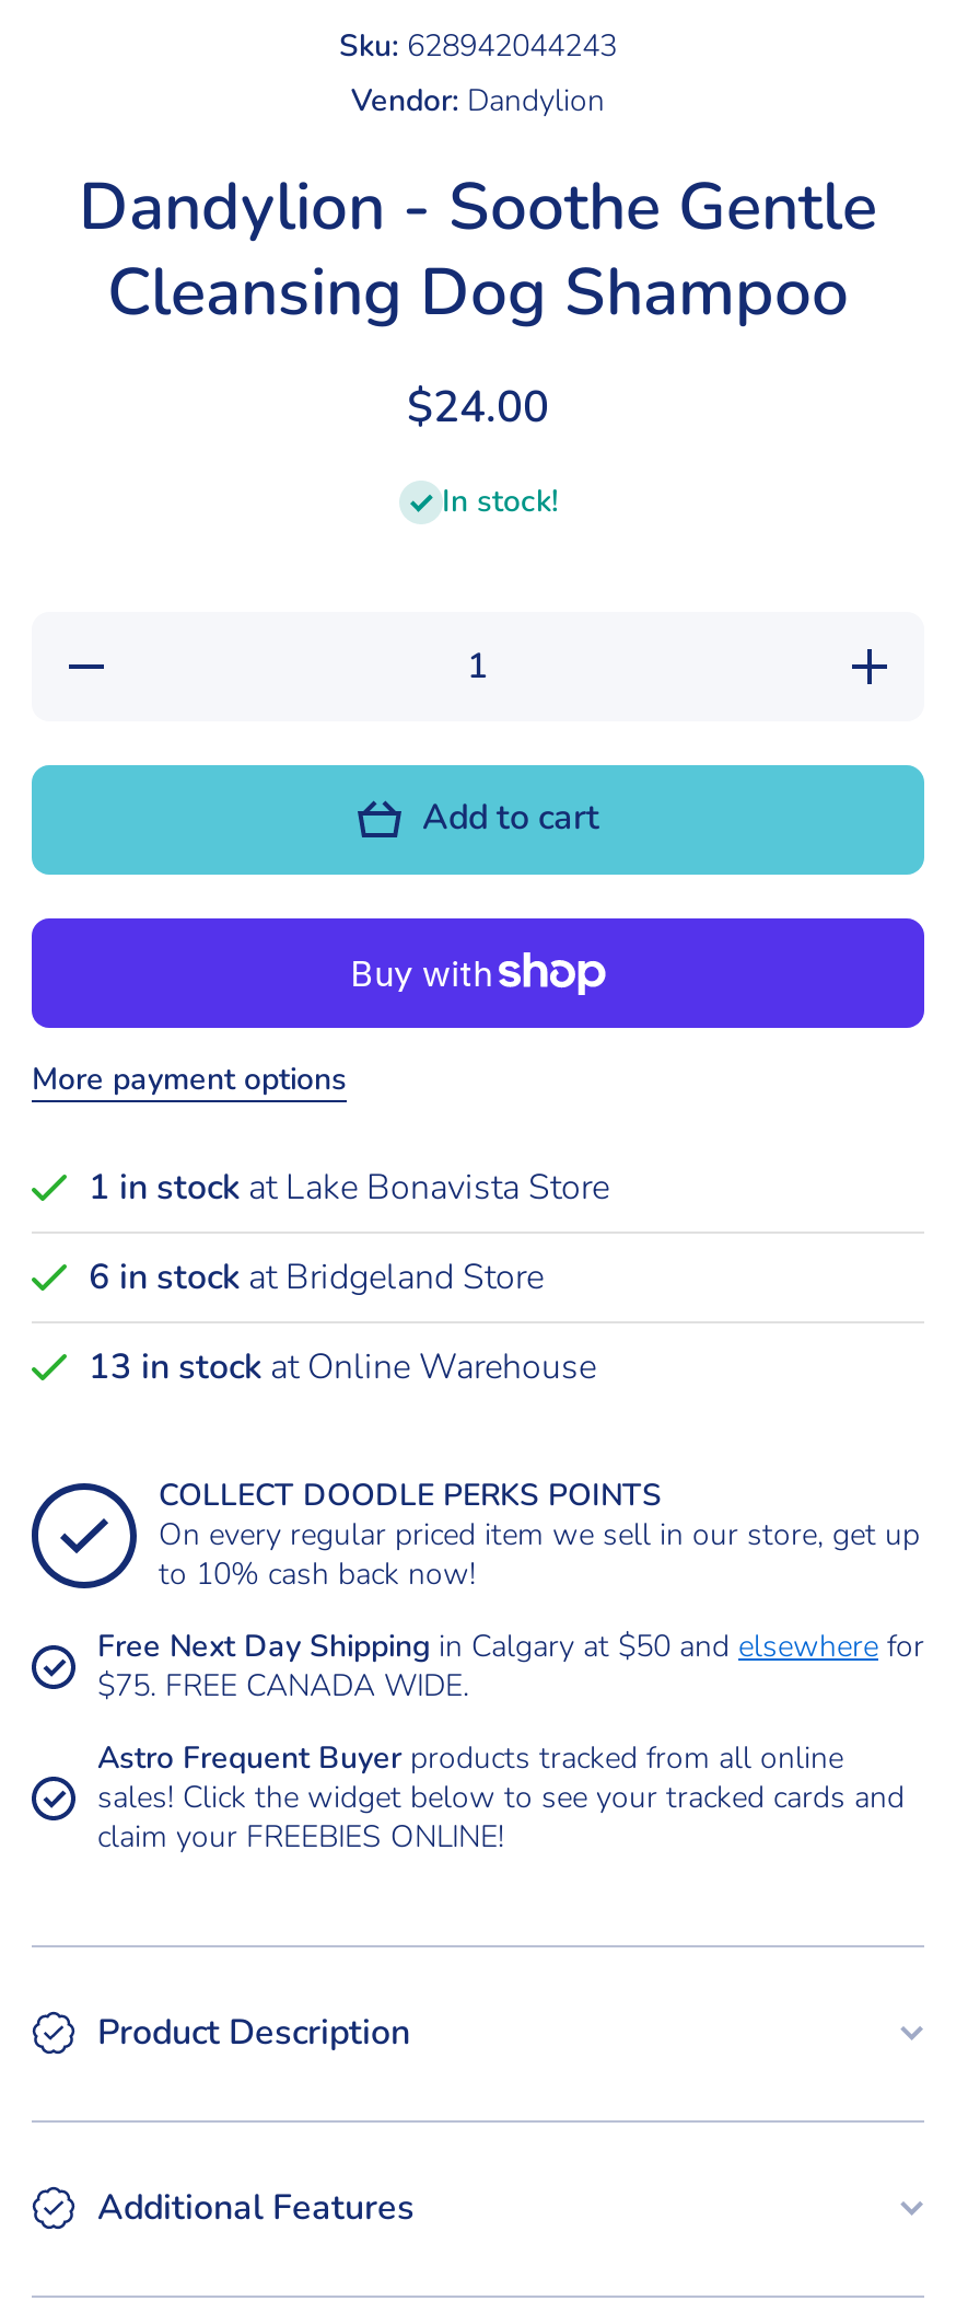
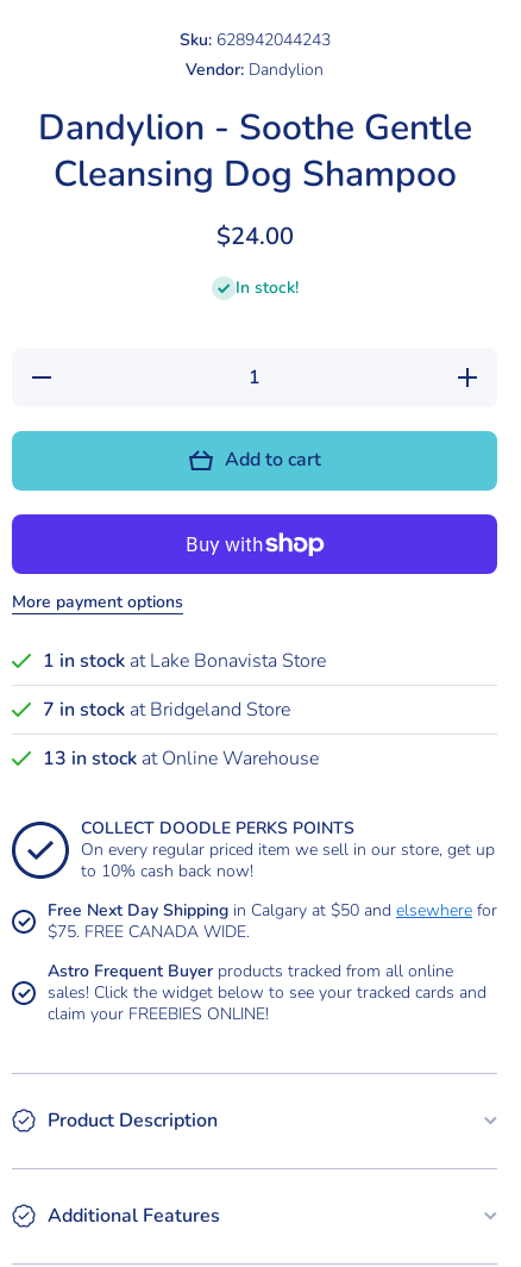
- 6 in stock at Bridgeland Store
+ 7 in stock at Bridgeland Store
